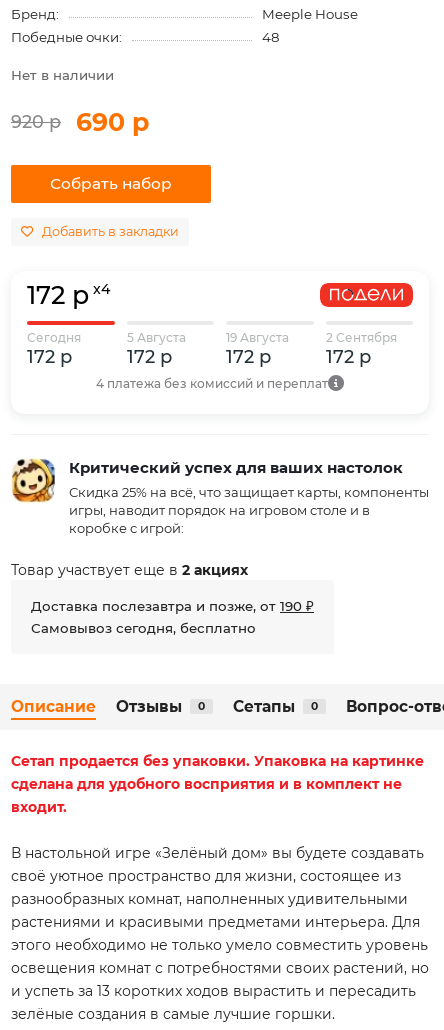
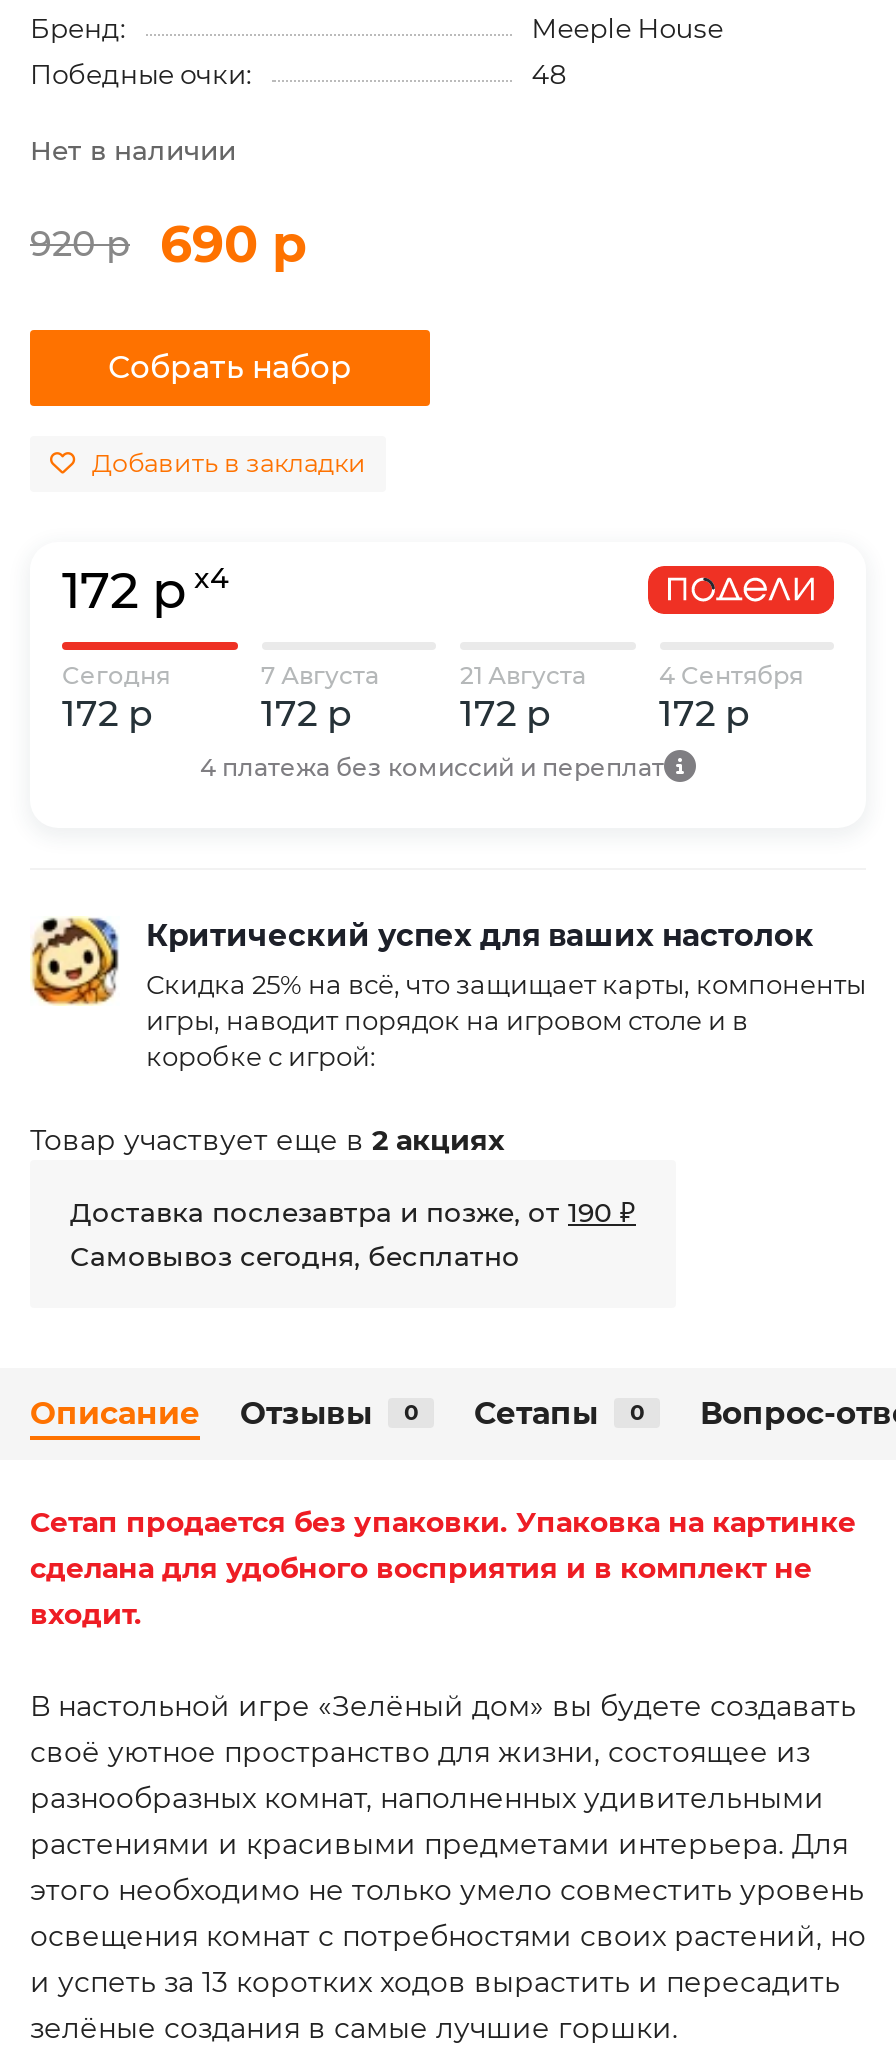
- 5 Августа
+ 7 Августа

- 19 Августа
+ 21 Августа

- 2 Сентября
+ 4 Сентября
